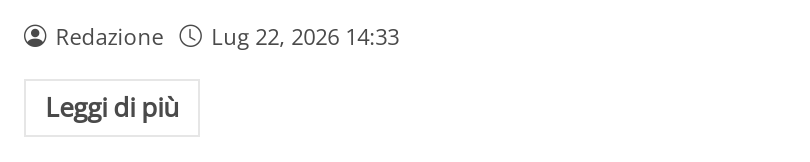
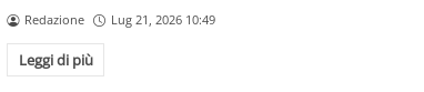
- Redazione Lug 22, 2026 14:33
+ Redazione Lug 21, 2026 10:49
